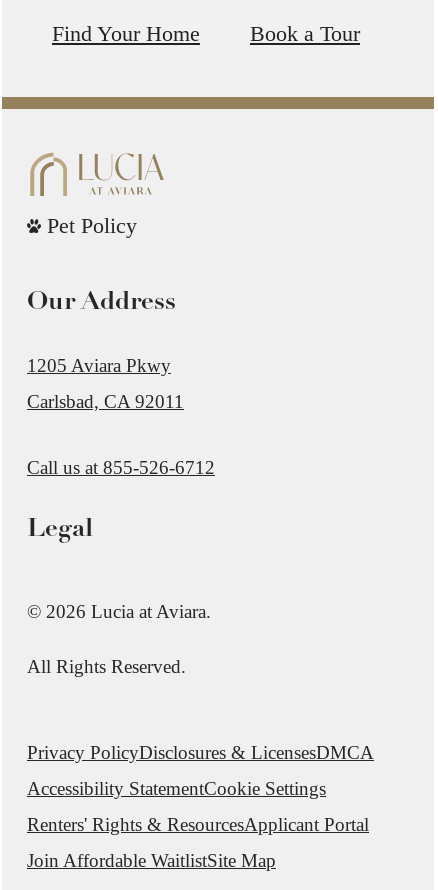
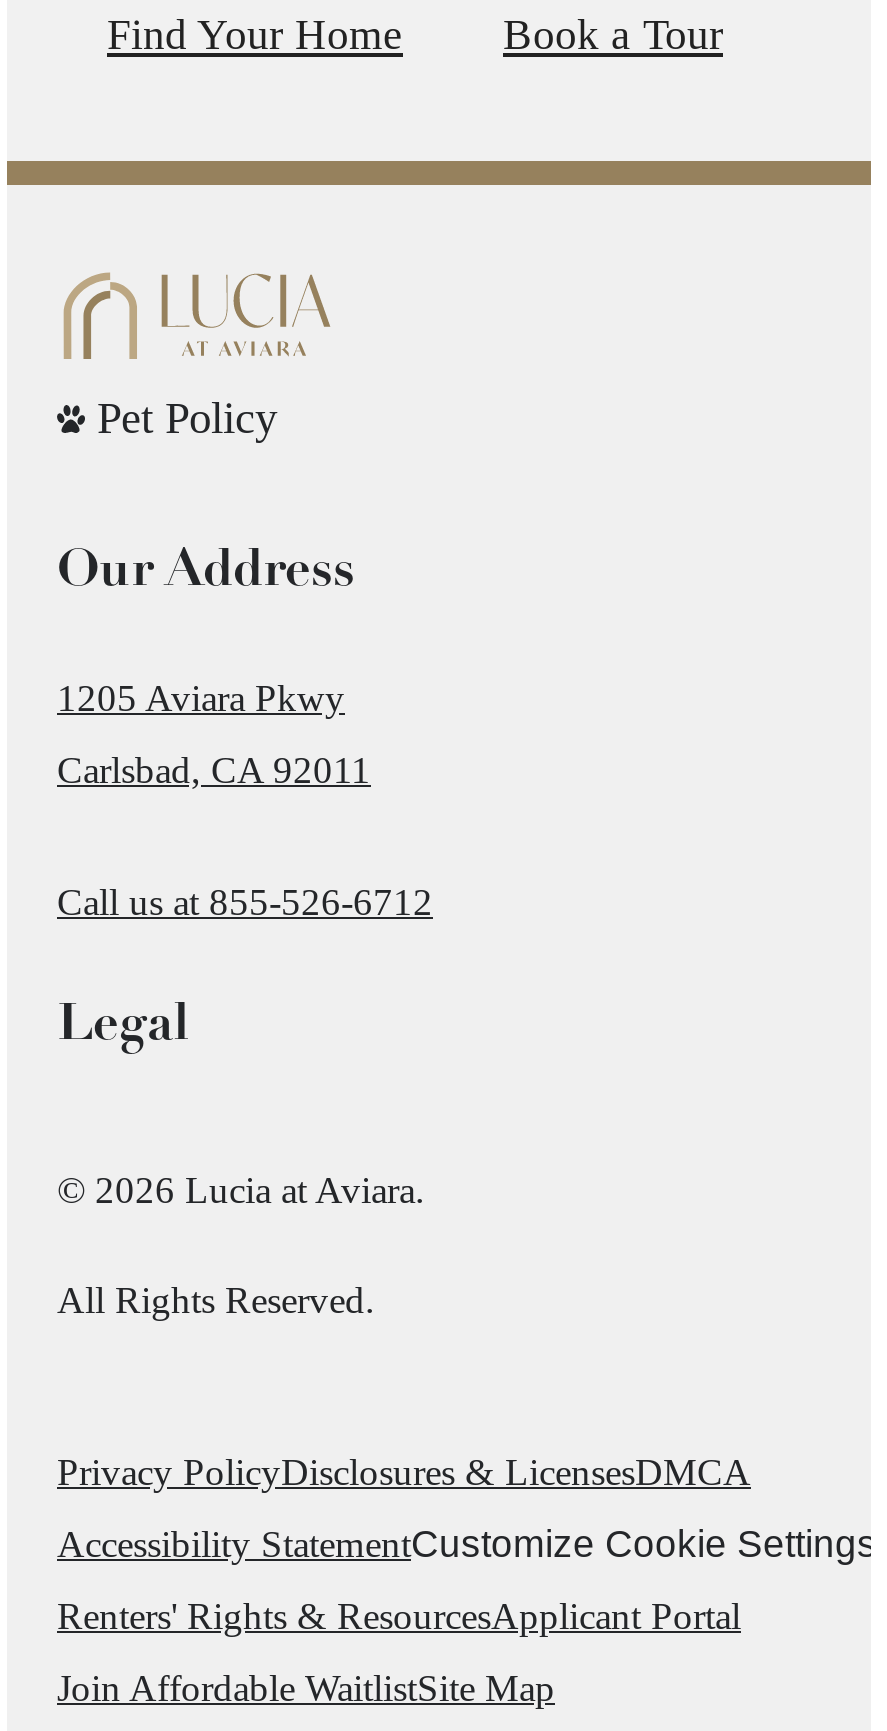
- Accessibility StatementCookie Settings
+ Accessibility StatementCustomize Cookie Settings
